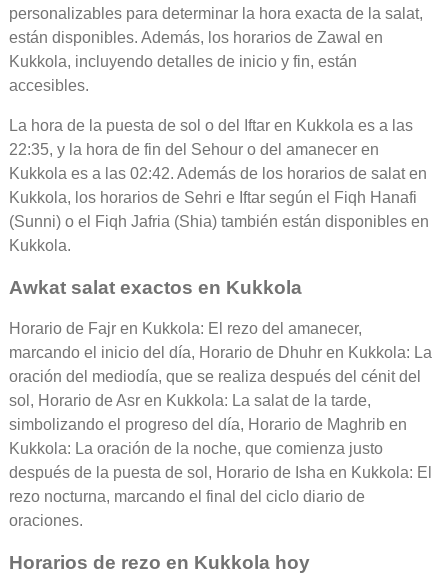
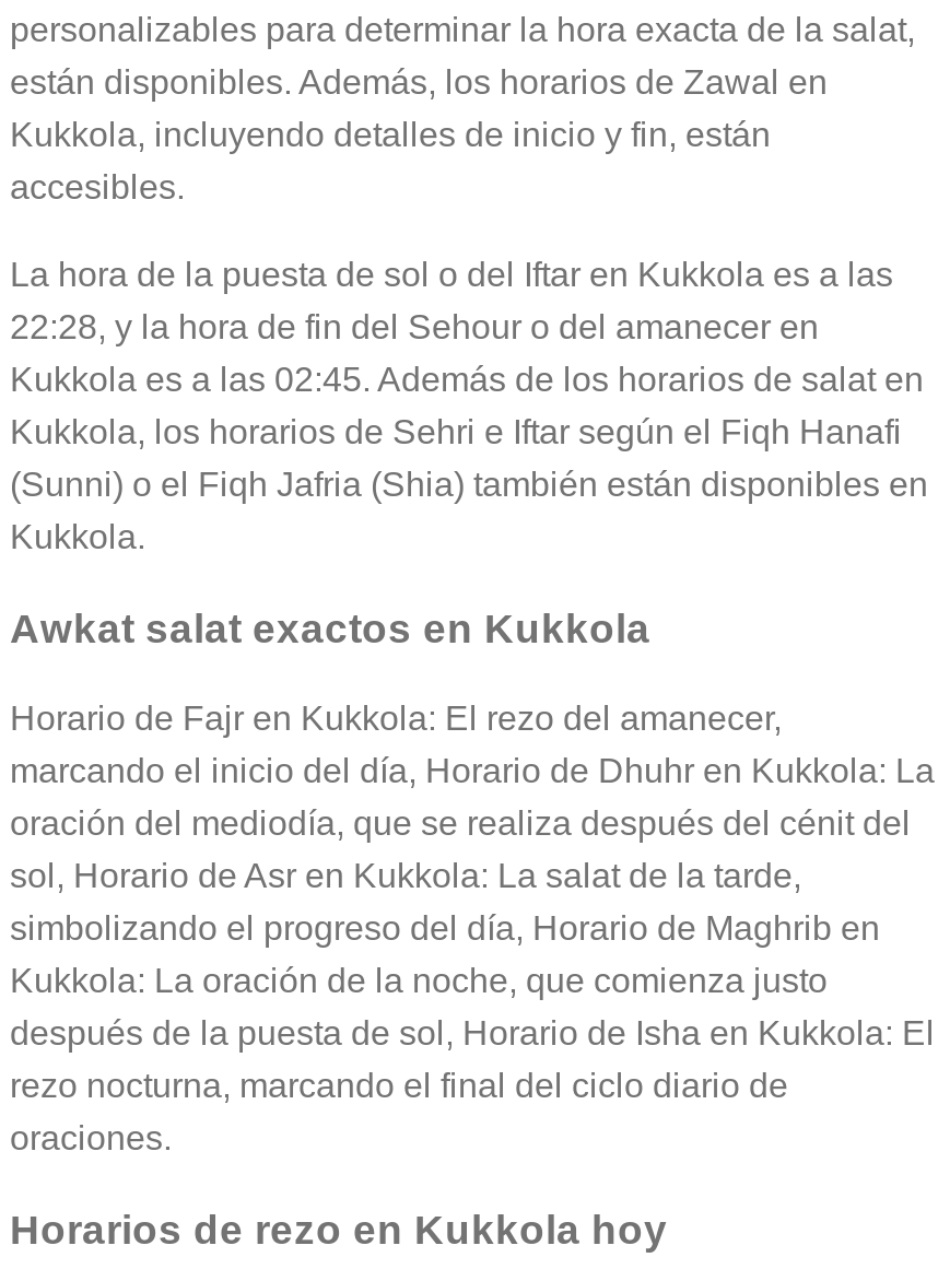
- 22:35, y la hora de fin del Sehour o del amanecer en
+ 22:28, y la hora de fin del Sehour o del amanecer en

- Kukkola es a las 02:42. Además de los horarios de salat en
+ Kukkola es a las 02:45. Además de los horarios de salat en
